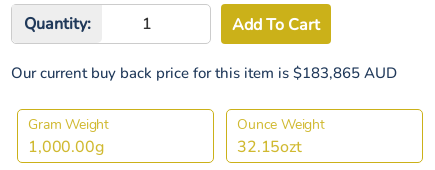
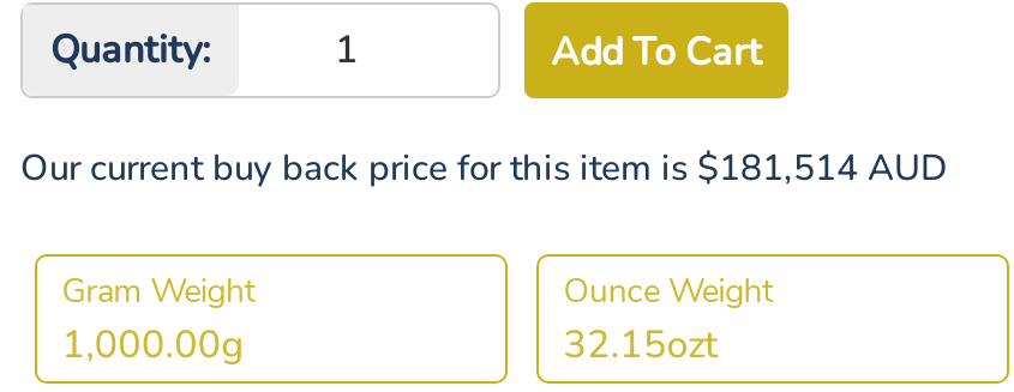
- Our current buy back price for this item is $183,865 AUD
+ Our current buy back price for this item is $181,514 AUD
